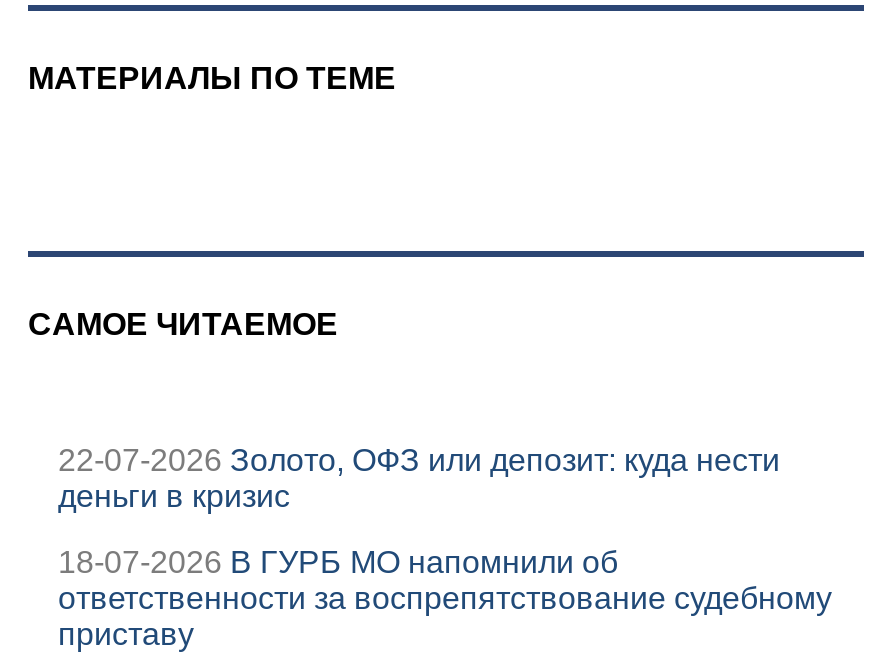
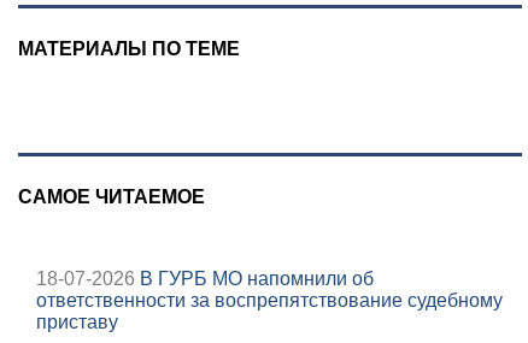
- 22-07-2026 Золото, ОФЗ или депозит: куда нести
- деньги в кризис
